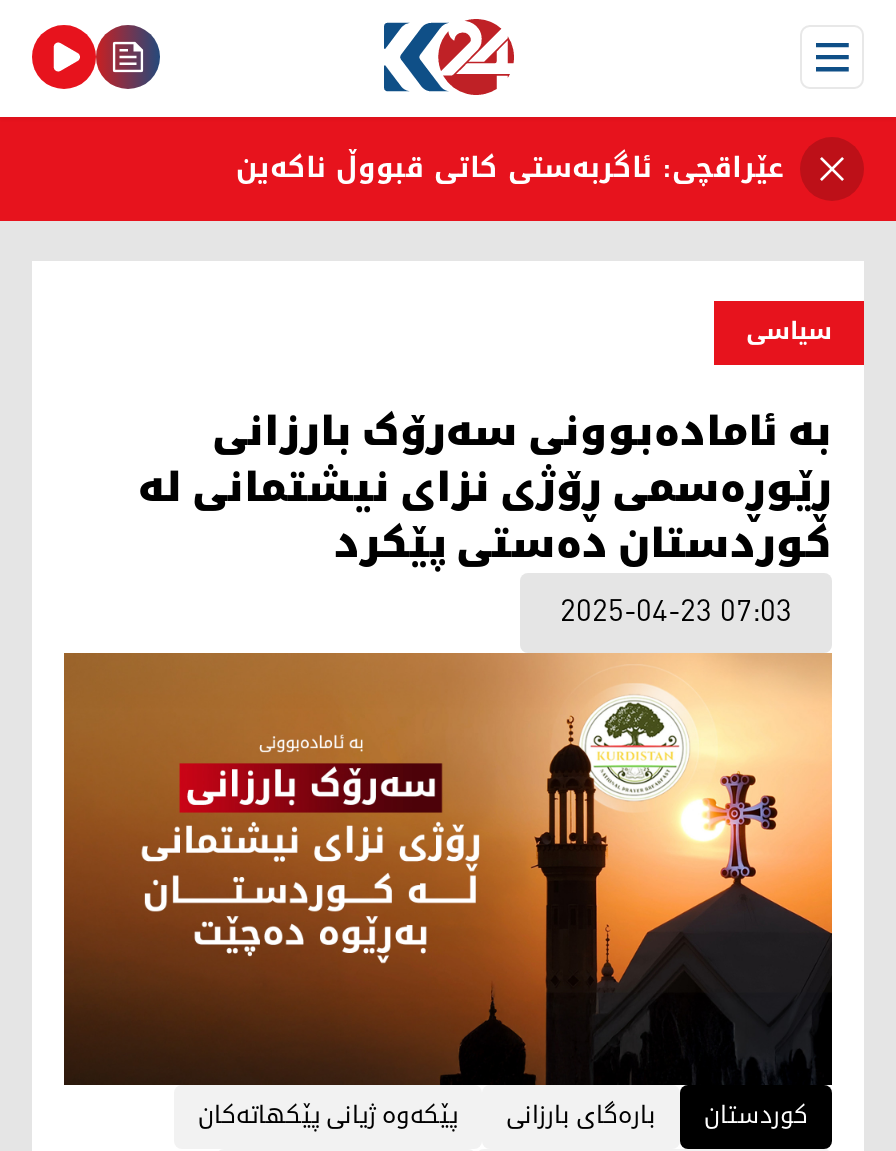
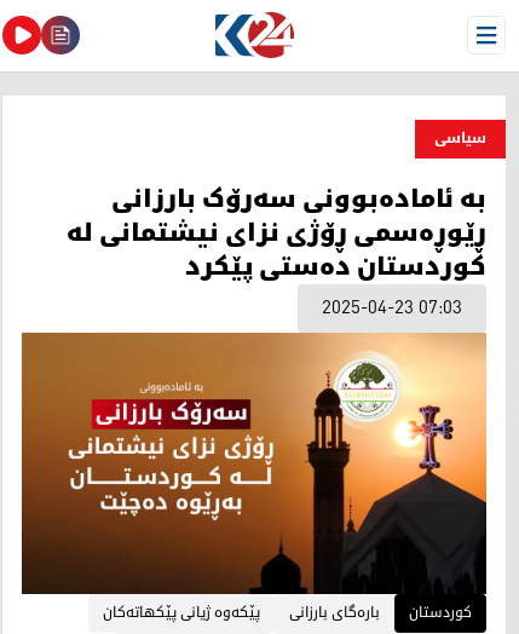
- عێراقچی: ئاگربەستی کاتی قبووڵ ناکەین
